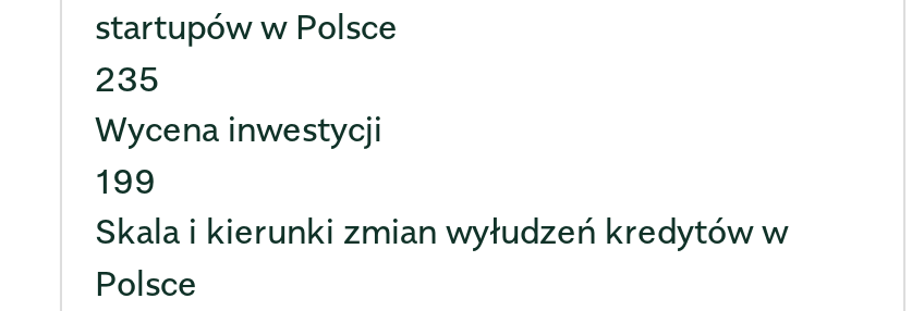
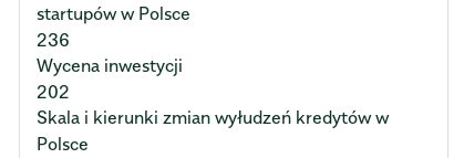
- 235
+ 236

- 199
+ 202
